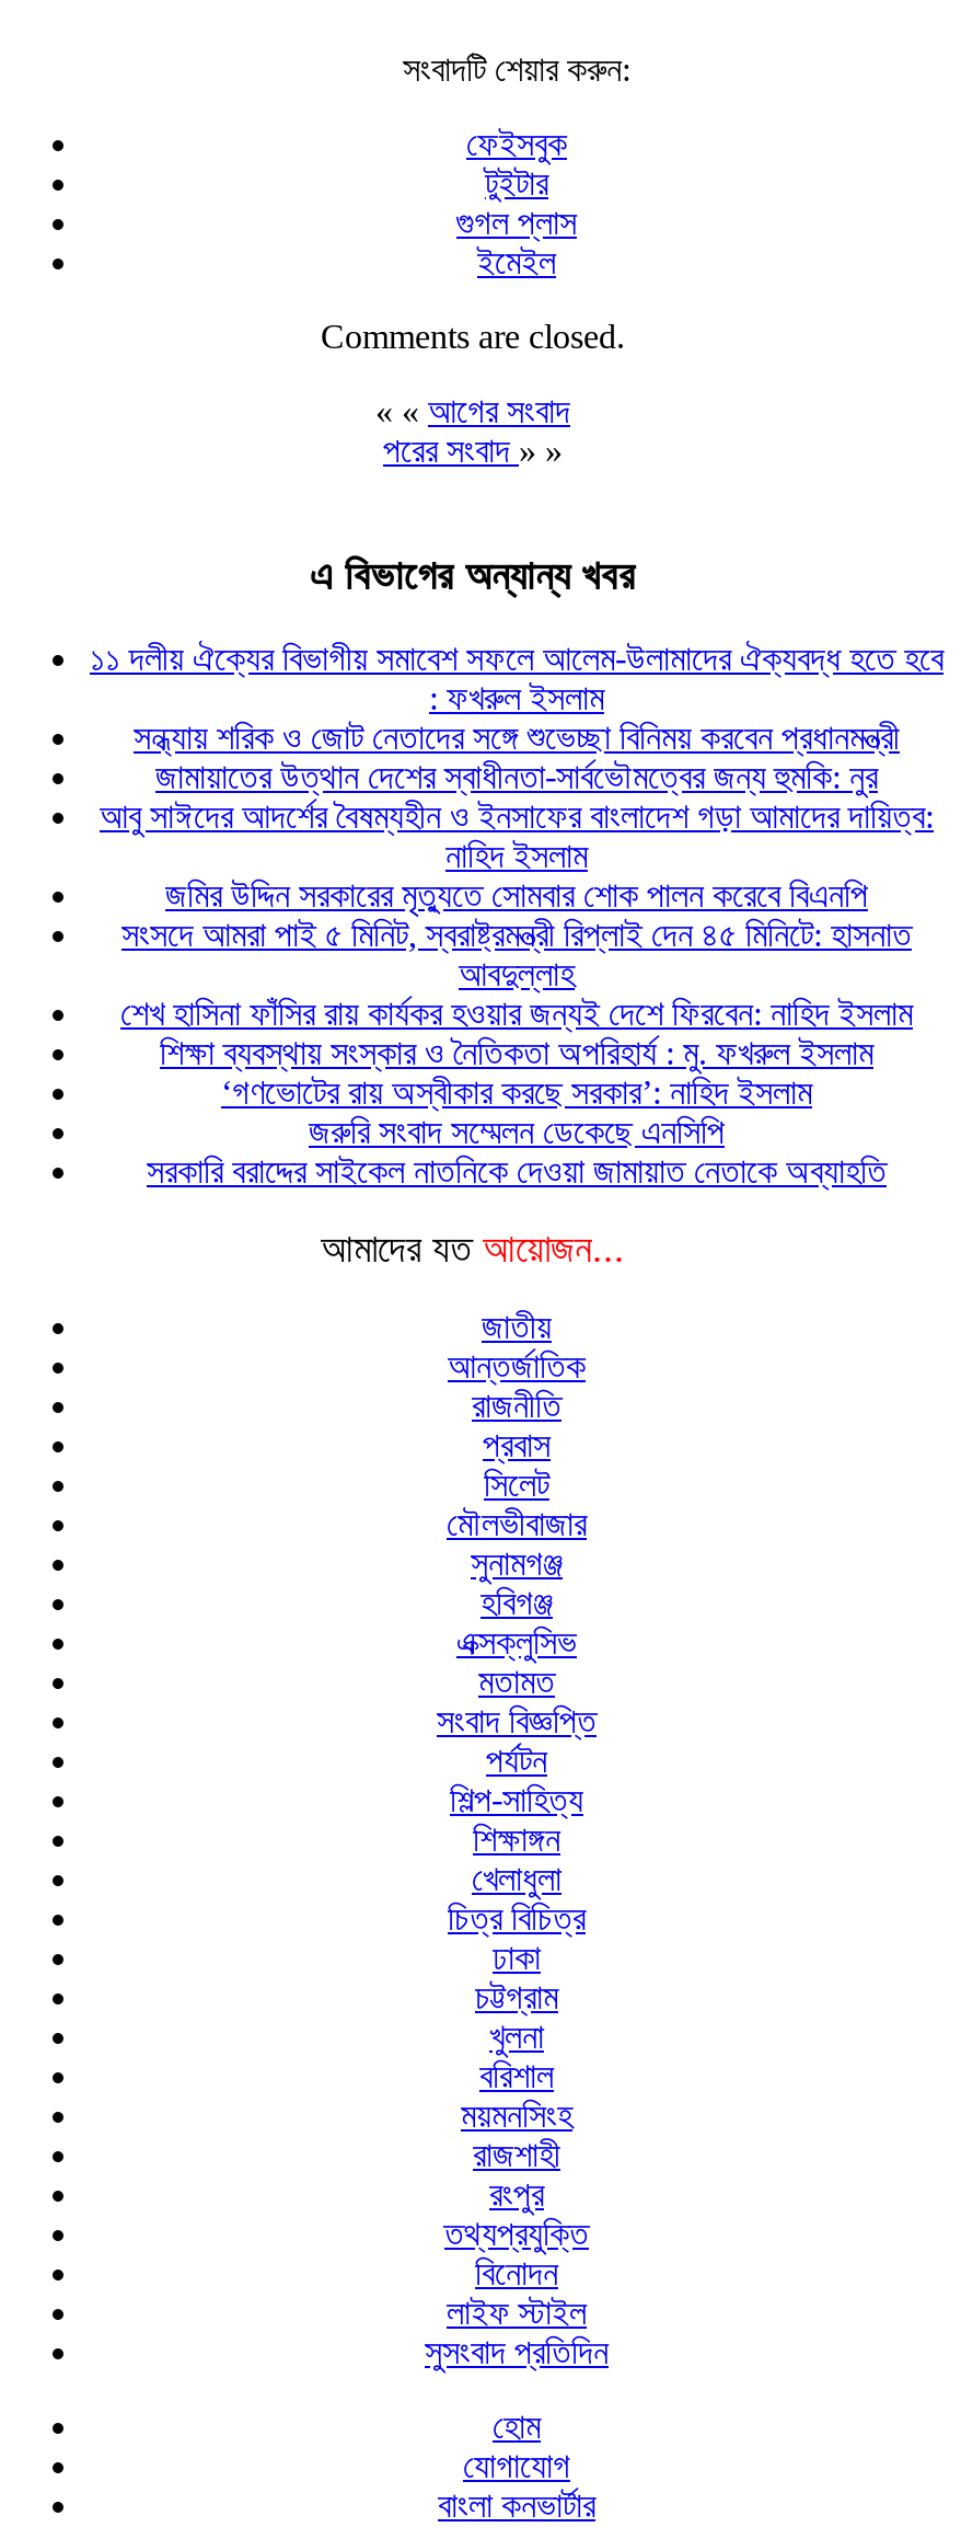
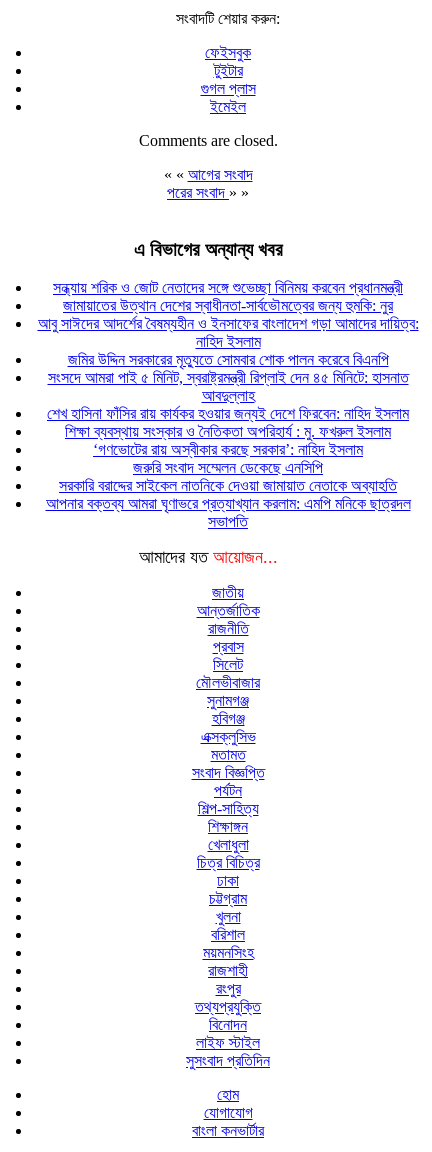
- ১১ দলীয় ঐক্যের বিভাগীয় সমাবেশ সফলে আলেম-উলামাদের ঐক্যবদ্ধ হতে হবে
- : ফখরুল ইসলাম

moved up: সন্ধ্যায় শরিক ও জোট নেতাদের সঙ্গে শুভেচ্ছা বিনিময় করবেন প্রধানমন্ত্রী | আবু সাঈদের আদর্শের বৈষম্যহীন ও ইনসাফের বাংলাদেশ গড়া আমাদের দায়িত্ব: | নাহিদ ইসলাম | ... | জরুরি সংবাদ সম্মেলন ডেকেছে এনসিপি | সরকারি বরাদ্দের সাইকেল নাতনিকে দেওয়া জামায়াত নেতাকে অব্যাহতি

+ আপনার বক্তব্য আমরা ঘৃণাভরে প্রত্যাখ্যান করলাম: এমপি মনিকে ছাত্রদল
+ সভাপতি
